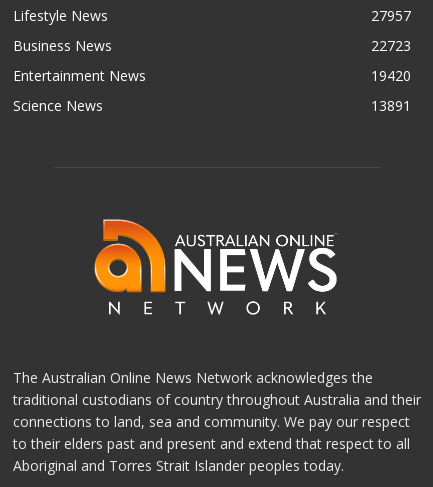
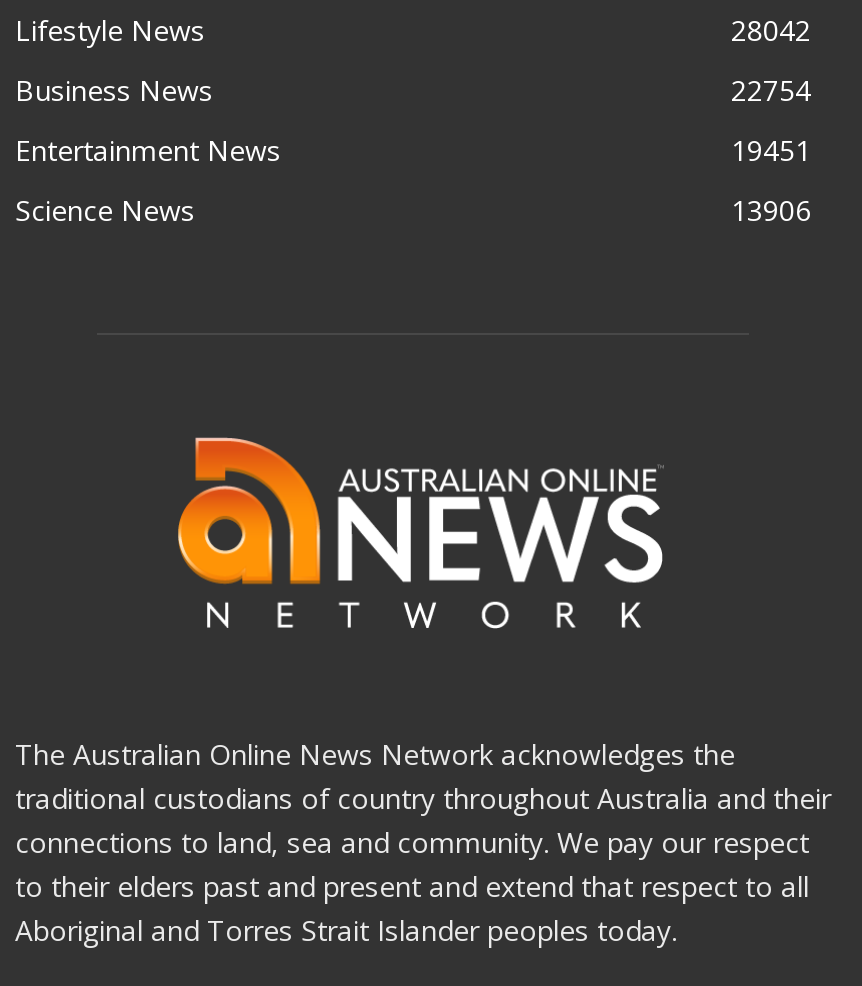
- 27957
+ 28042

- 22723
+ 22754

- 19420
+ 19451

- 13891
+ 13906
